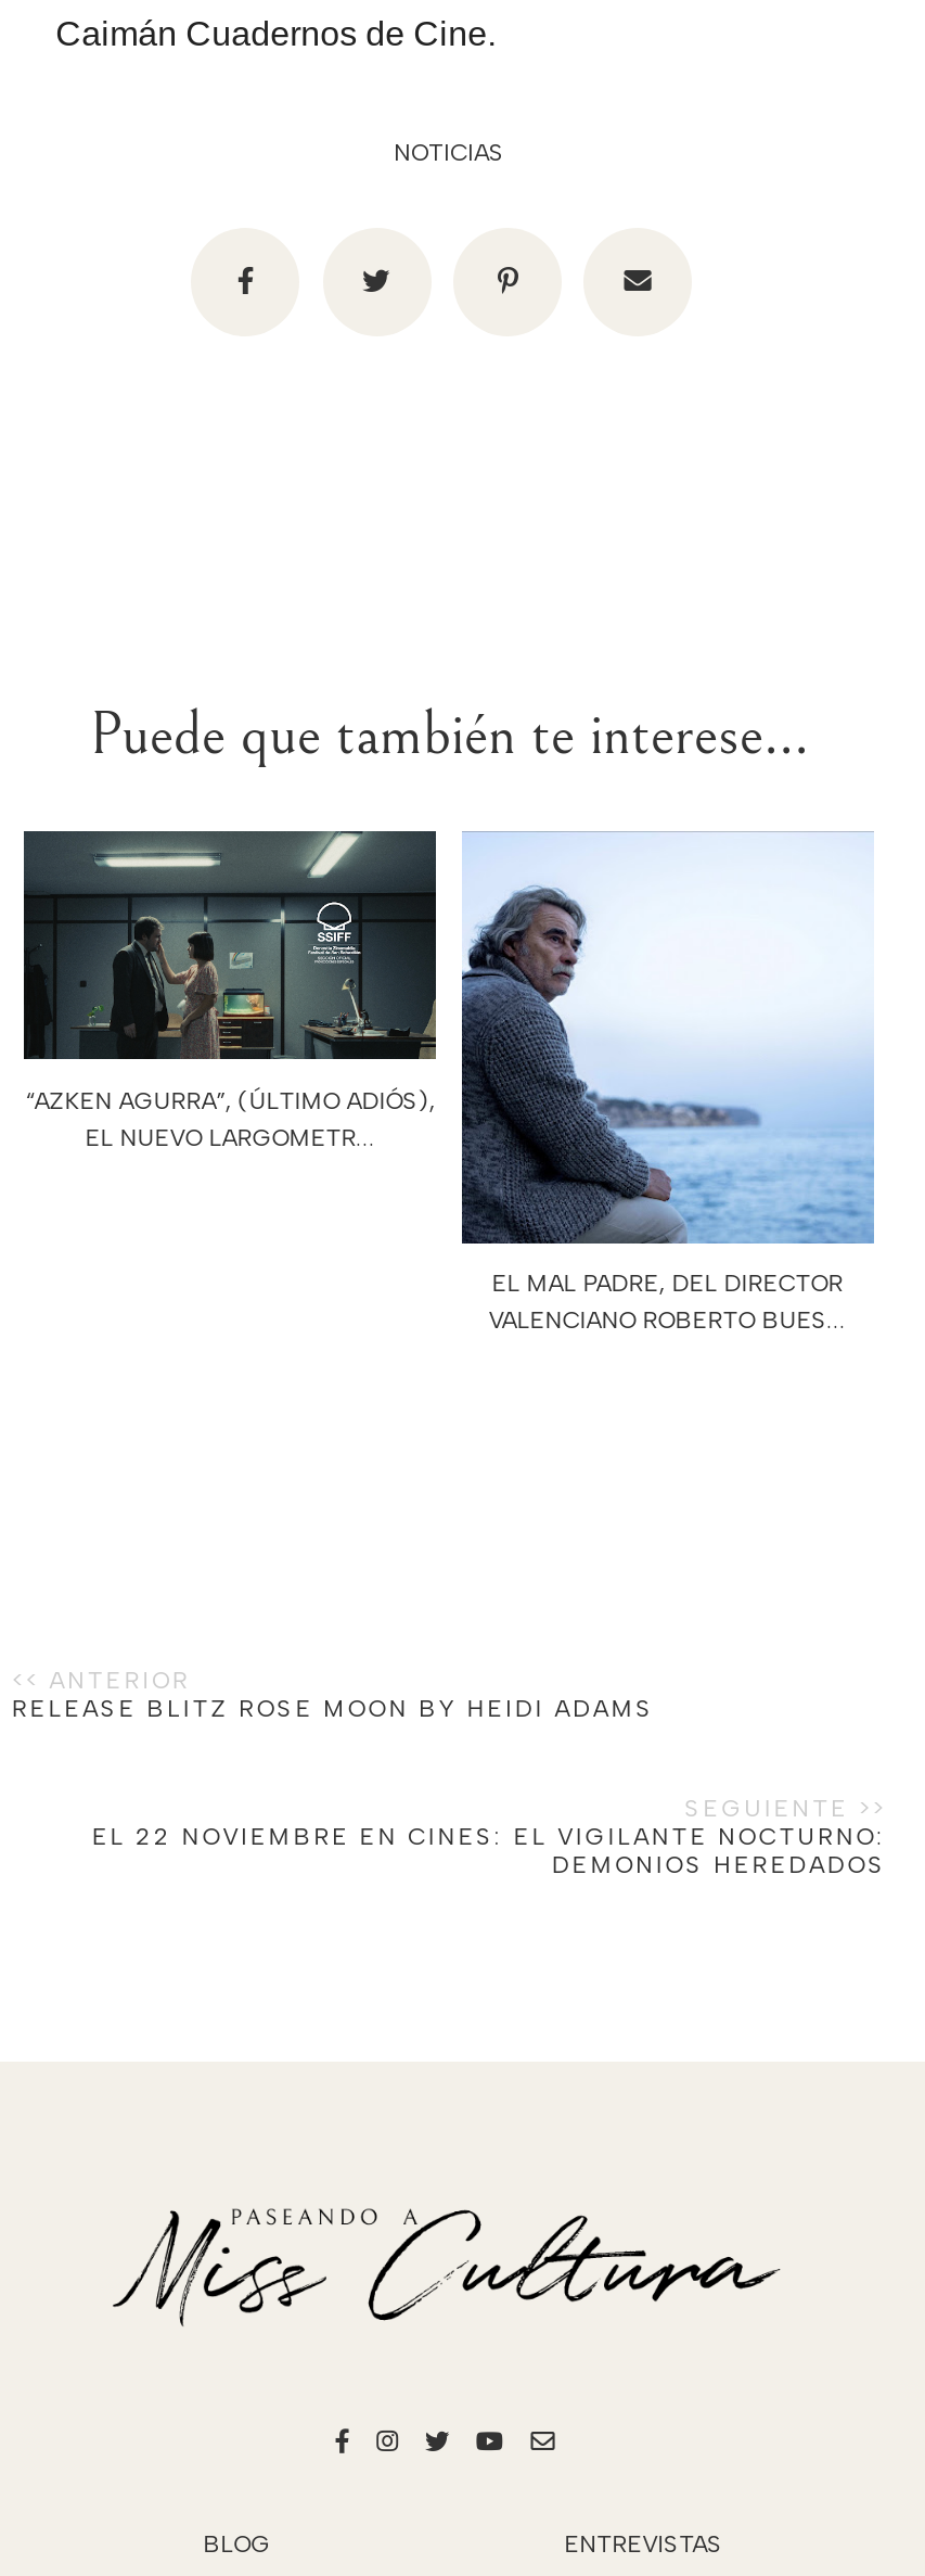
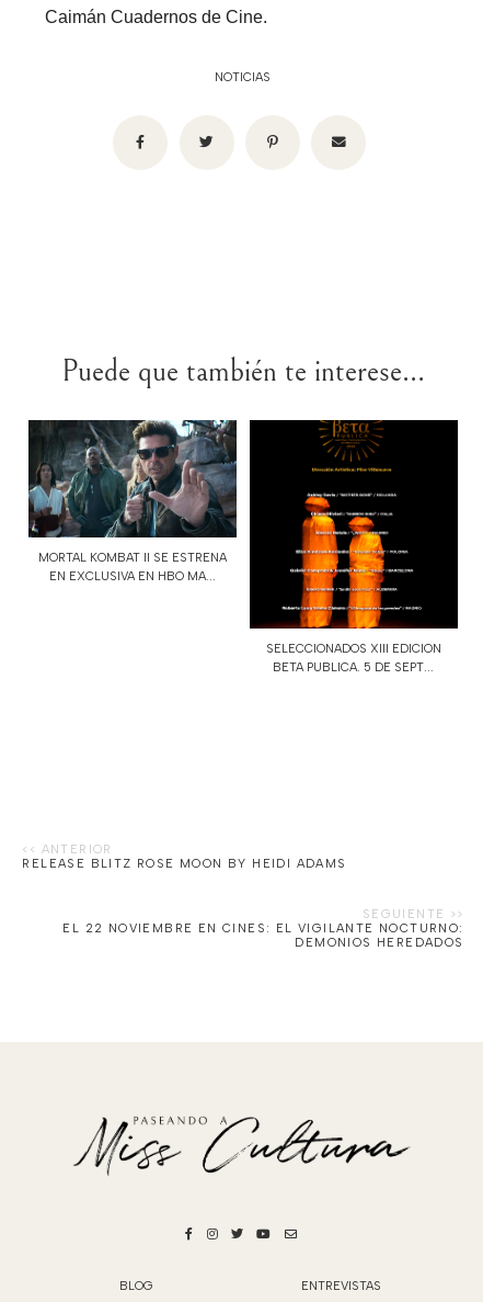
- [image]
- “AZKEN AGURRA”, (ÚLTIMO ADIÓS),
- EL NUEVO LARGOMETR...
+ [image]
+ MORTAL KOMBAT II SE ESTRENA
+ EN EXCLUSIVA EN HBO MA...

- [image]
- EL MAL PADRE, DEL DIRECTOR
- VALENCIANO ROBERTO BUES...
+ [image]
+ SELECCIONADOS XIII EDICION
+ BETA PUBLICA. 5 DE SEPT...
